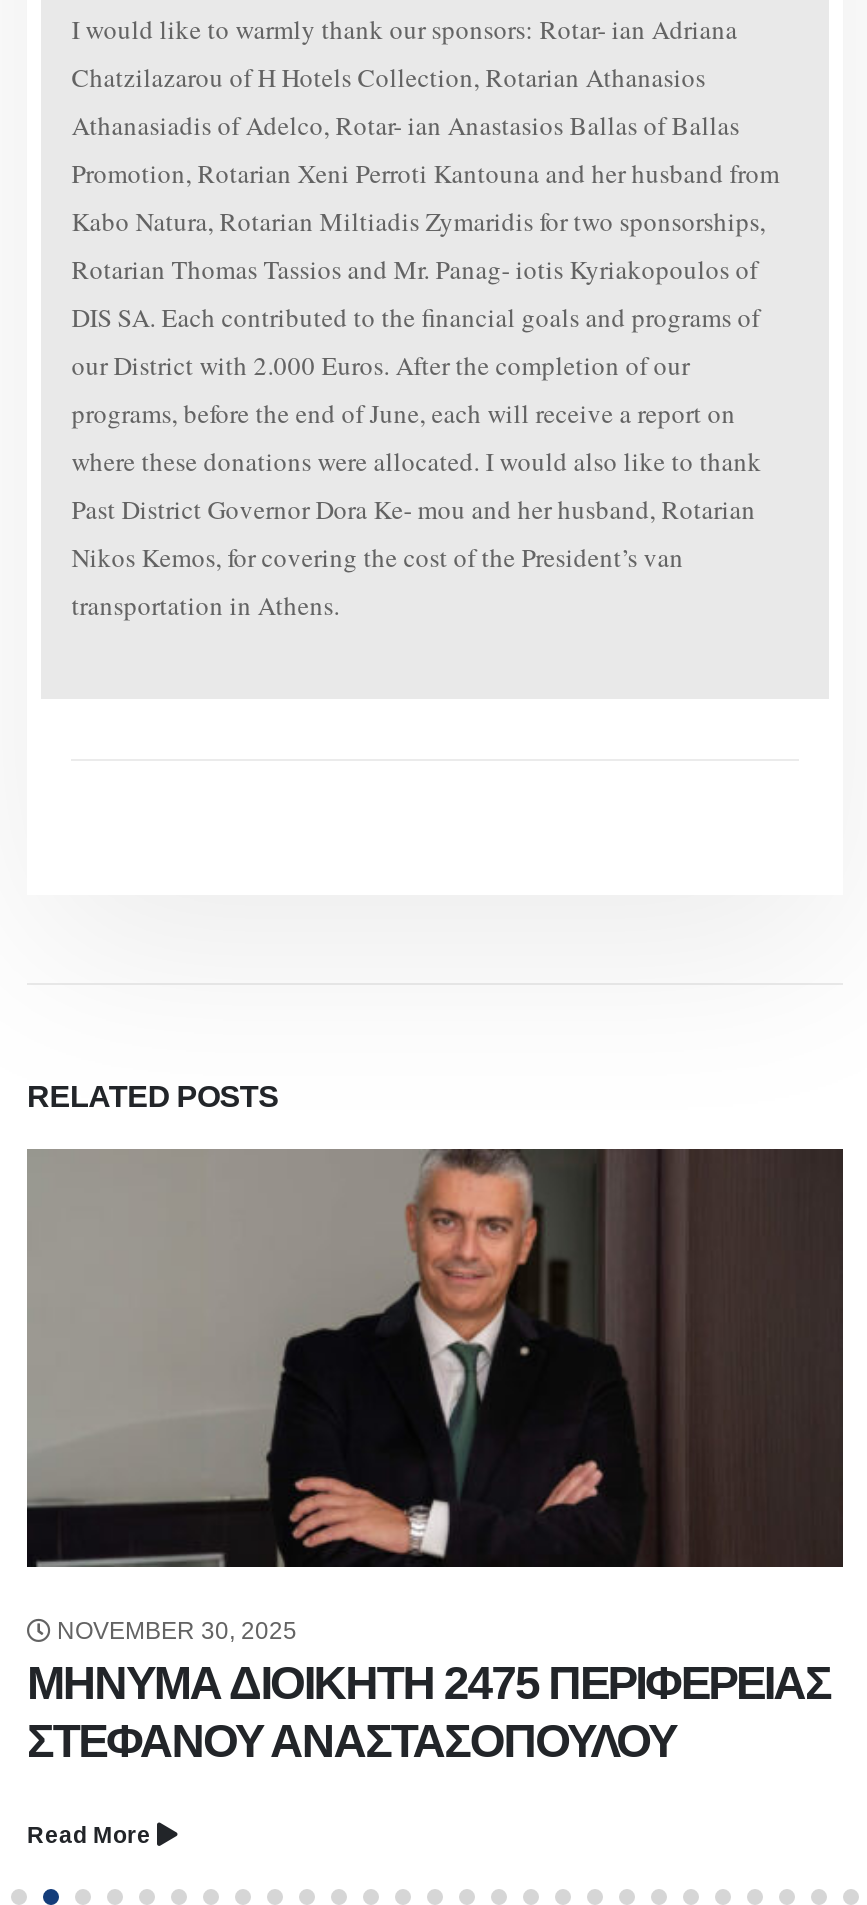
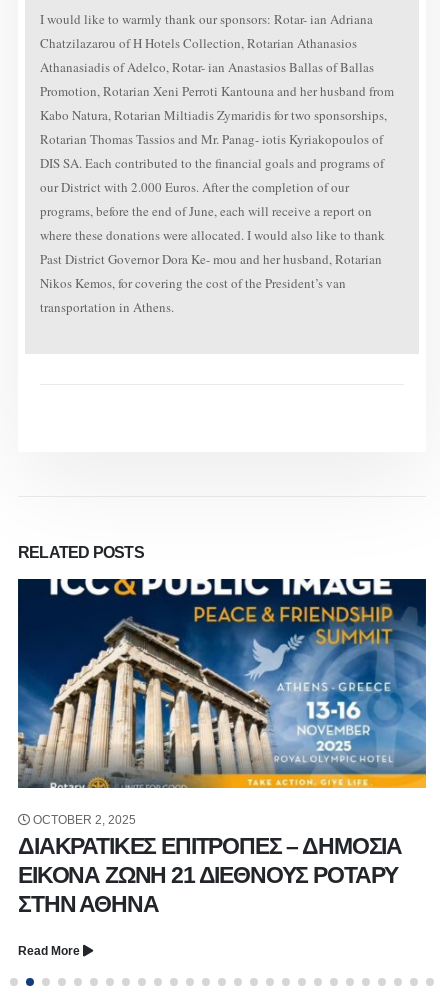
- [image]
- NOVEMBER 30, 2025
- ΜΗΝΥΜΑ ΔΙΟΙΚΗΤΗ 2475 ΠΕΡΙΦΕΡΕΙΑΣ
- ΣΤΕΦΑΝΟΥ ΑΝΑΣΤΑΣΟΠΟΥΛΟΥ
+ [image]
+ OCTOBER 2, 2025
+ ΔΙΑΚΡΑΤΙΚΕΣ ΕΠΙΤΡΟΠΕΣ – ΔΗΜΟΣΙΑ
+ ΕΙΚΟΝΑ ΖΩΝΗ 21 ΔΙΕΘΝΟΥΣ ΡΟΤΑΡΥ
+ ΣΤΗΝ ΑΘΗΝΑ
